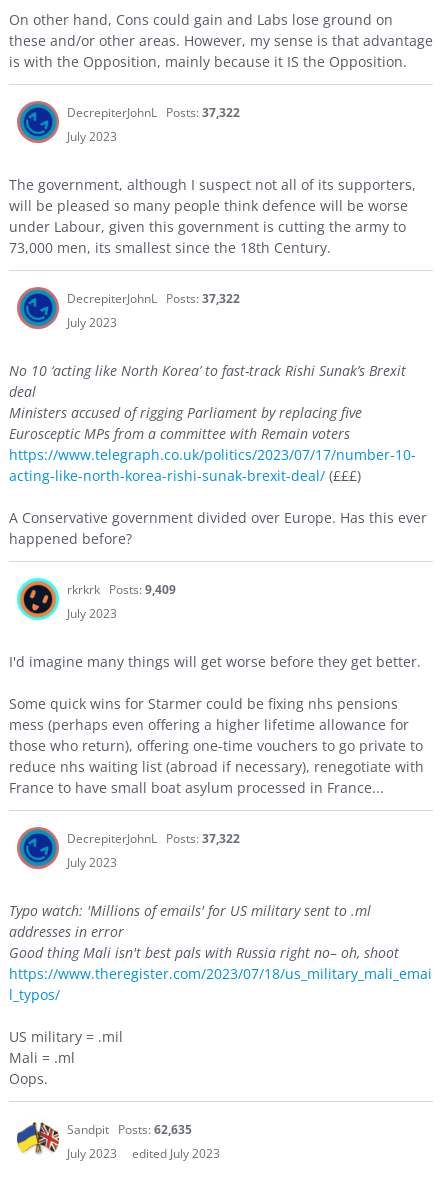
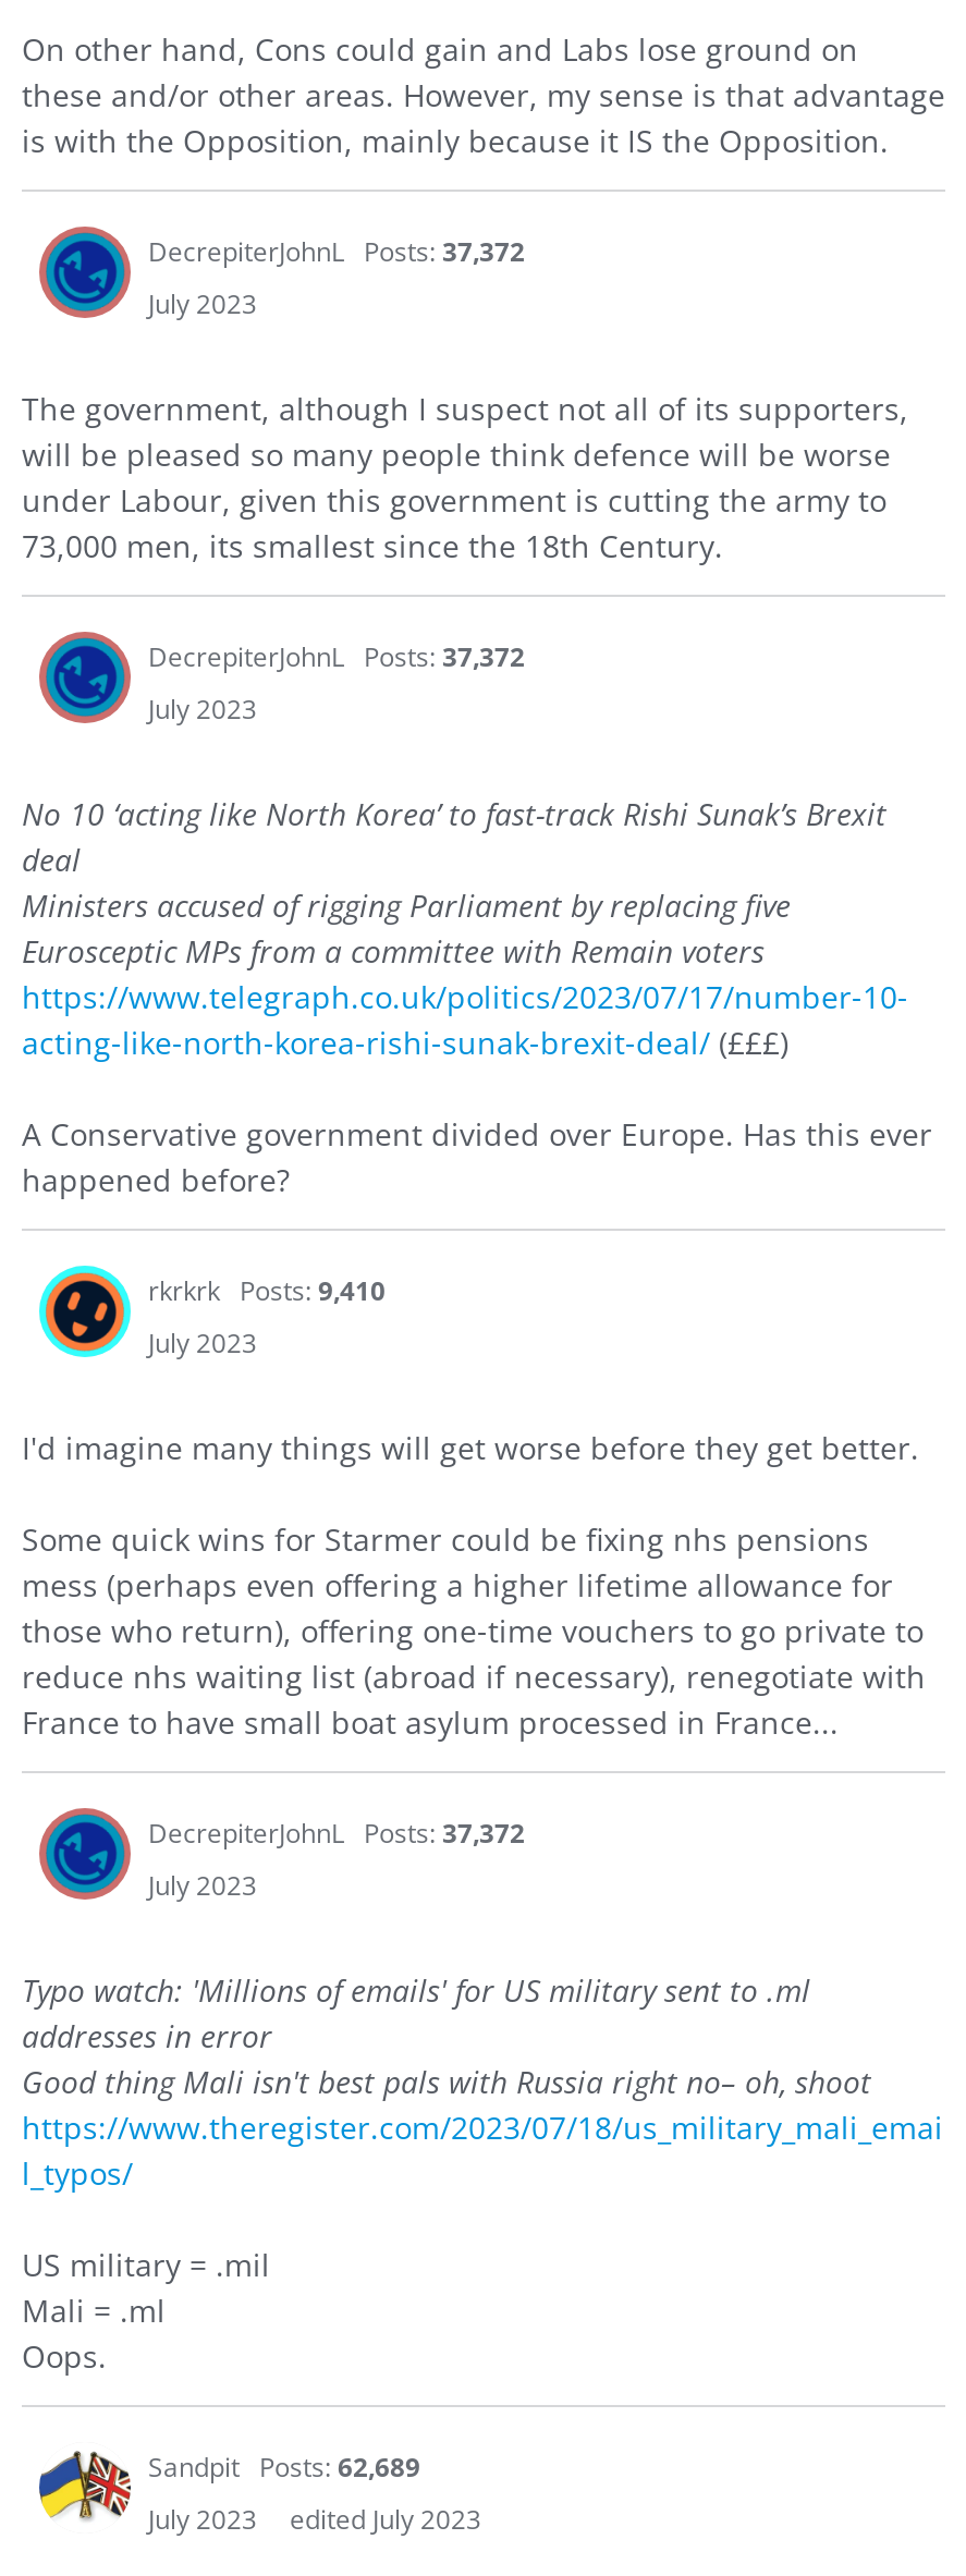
- DecrepiterJohnL Posts: 37,322
+ DecrepiterJohnL Posts: 37,372

- DecrepiterJohnL Posts: 37,322
+ DecrepiterJohnL Posts: 37,372

- rkrkrk Posts: 9,409
+ rkrkrk Posts: 9,410

- DecrepiterJohnL Posts: 37,322
+ DecrepiterJohnL Posts: 37,372

- Sandpit Posts: 62,635
+ Sandpit Posts: 62,689
